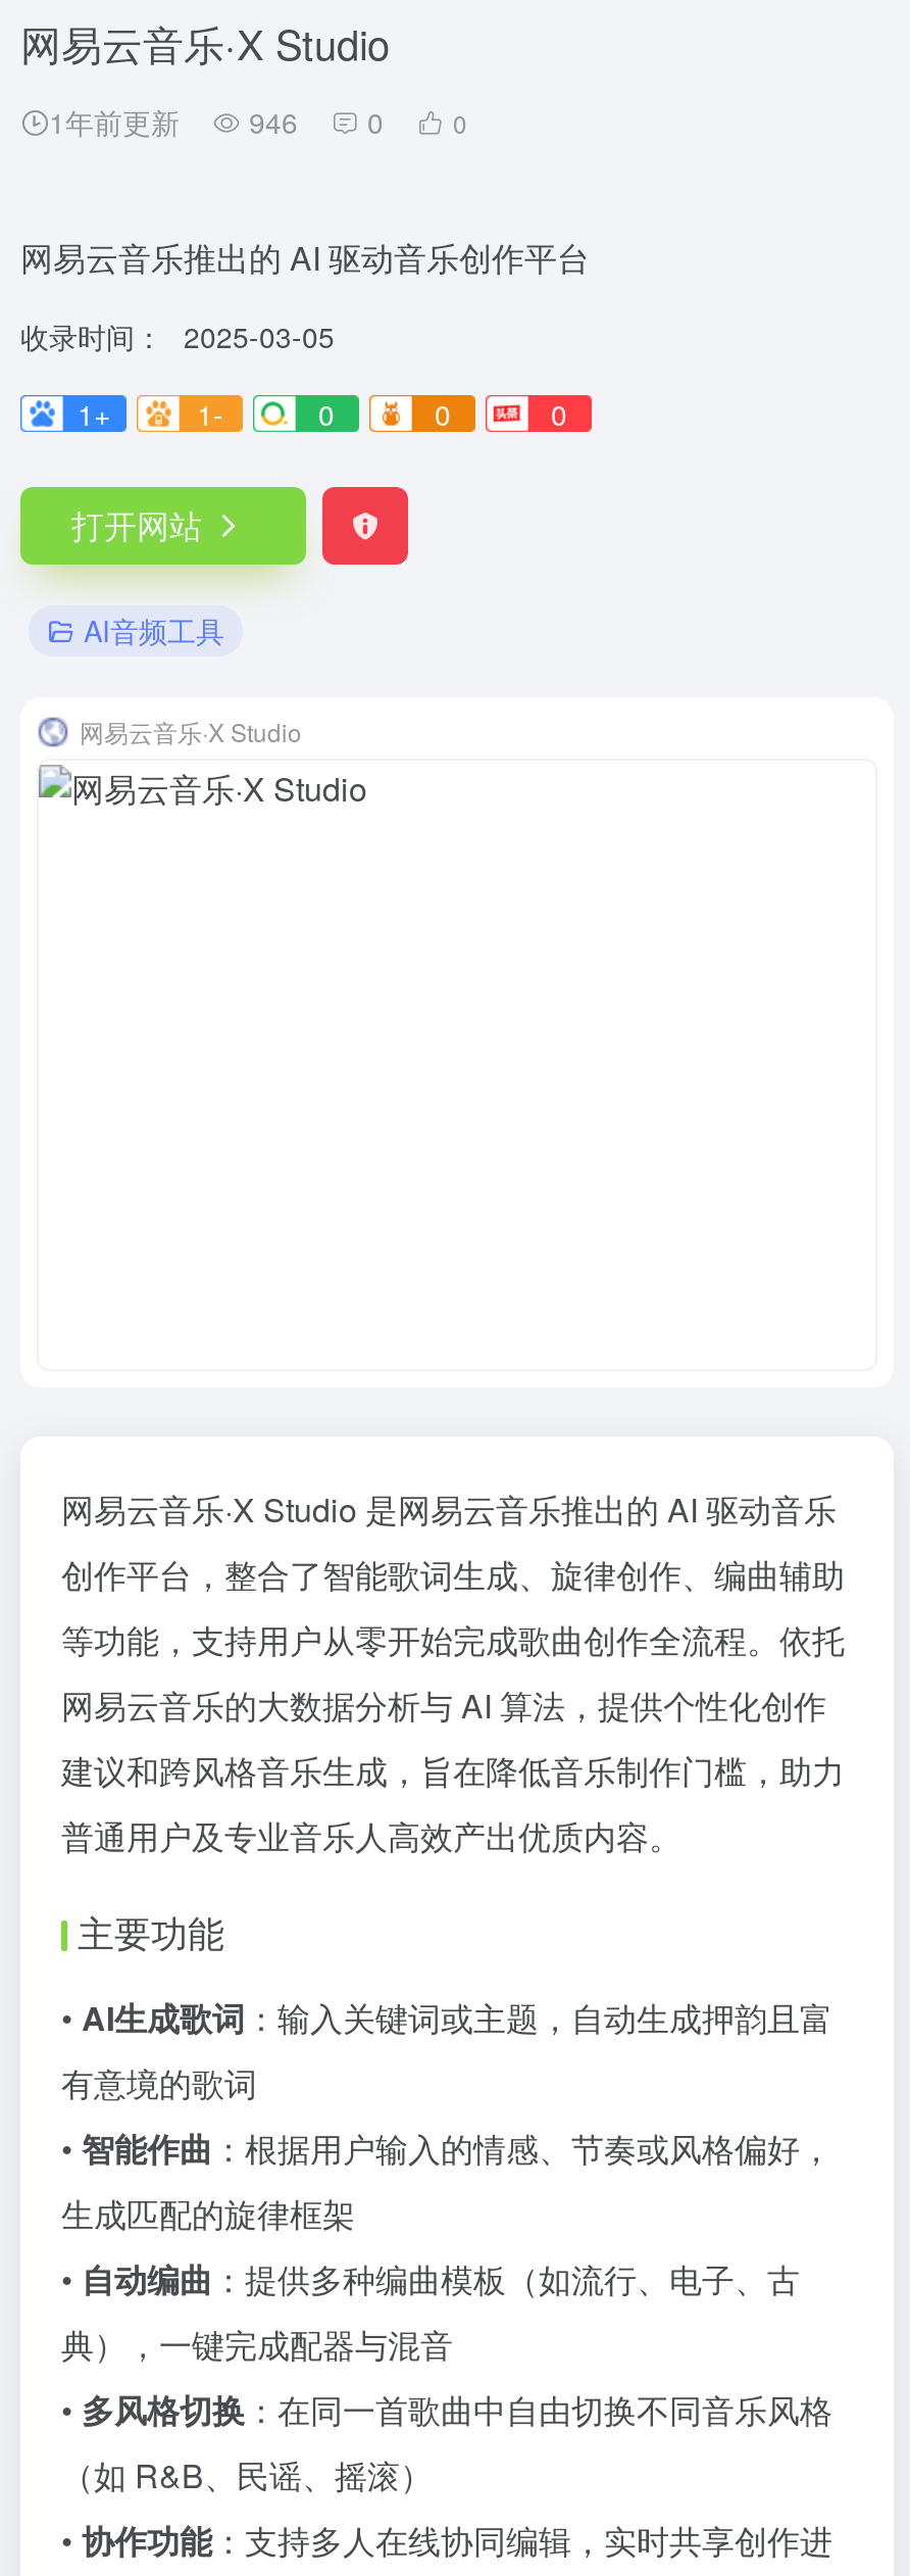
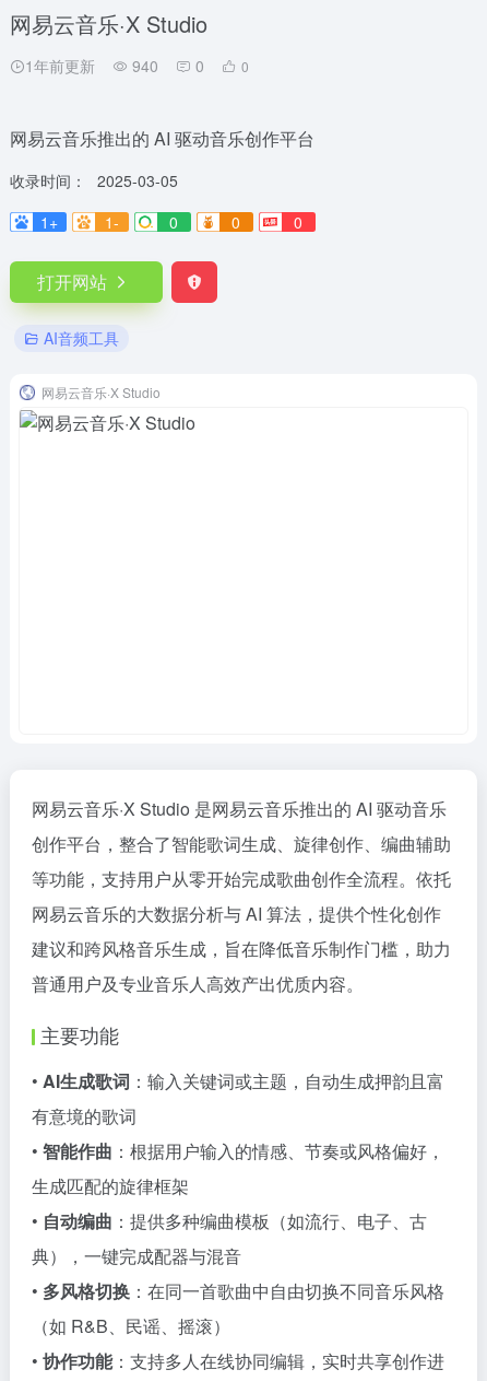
- 1年前更新 946 0 0
+ 1年前更新 940 0 0
